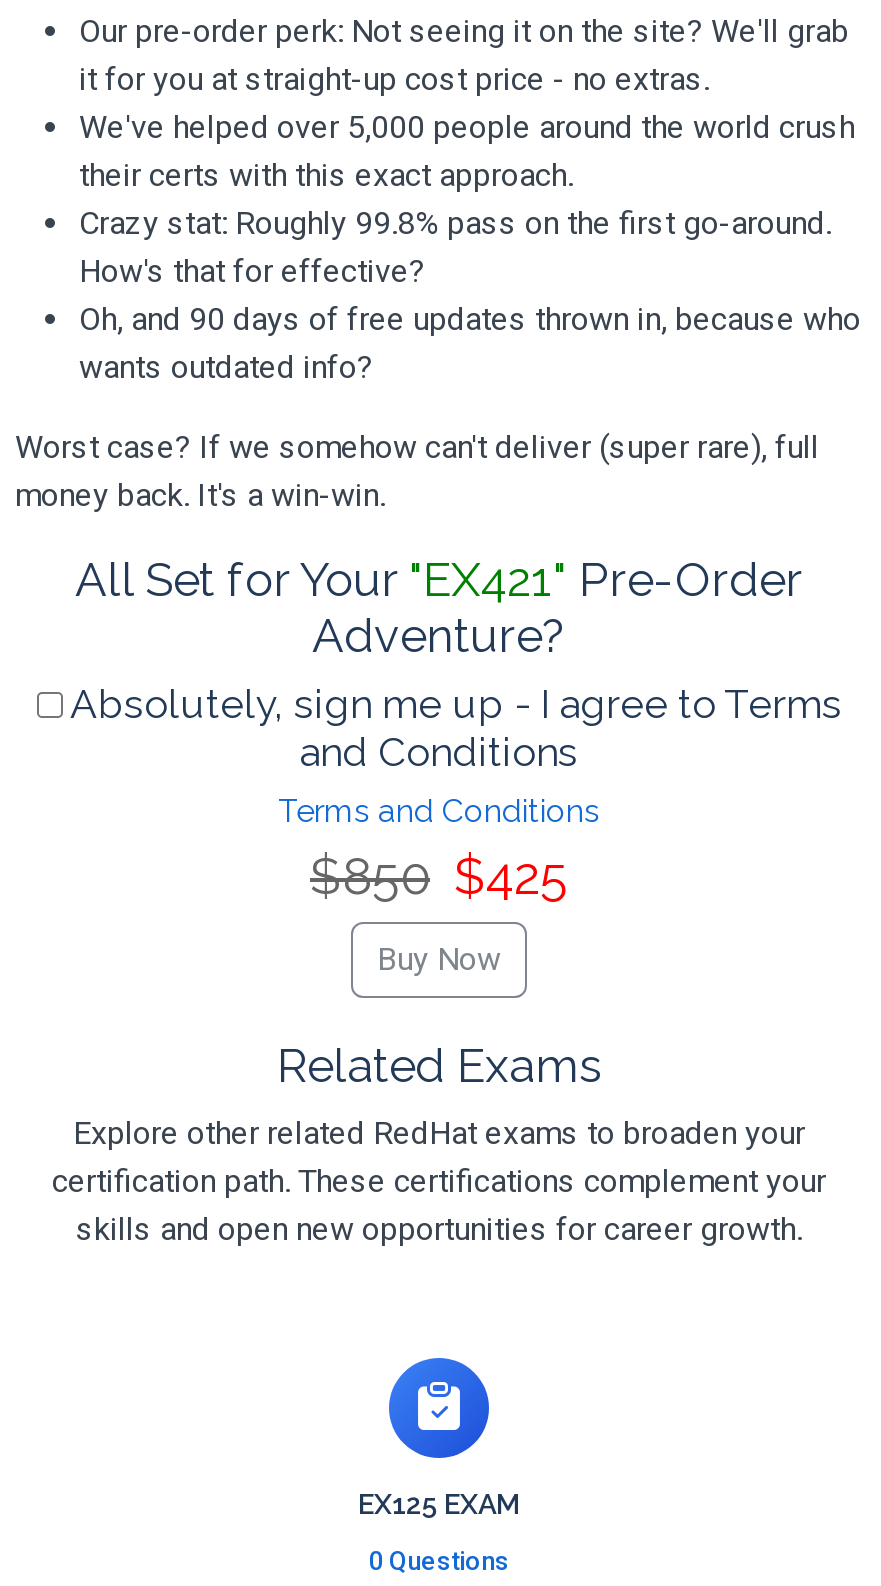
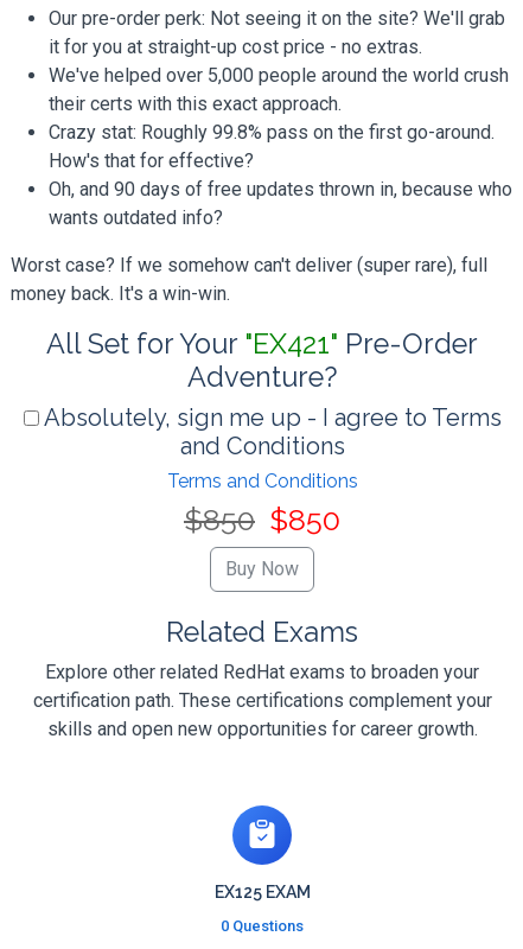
- $850 $425
+ $850 $850
